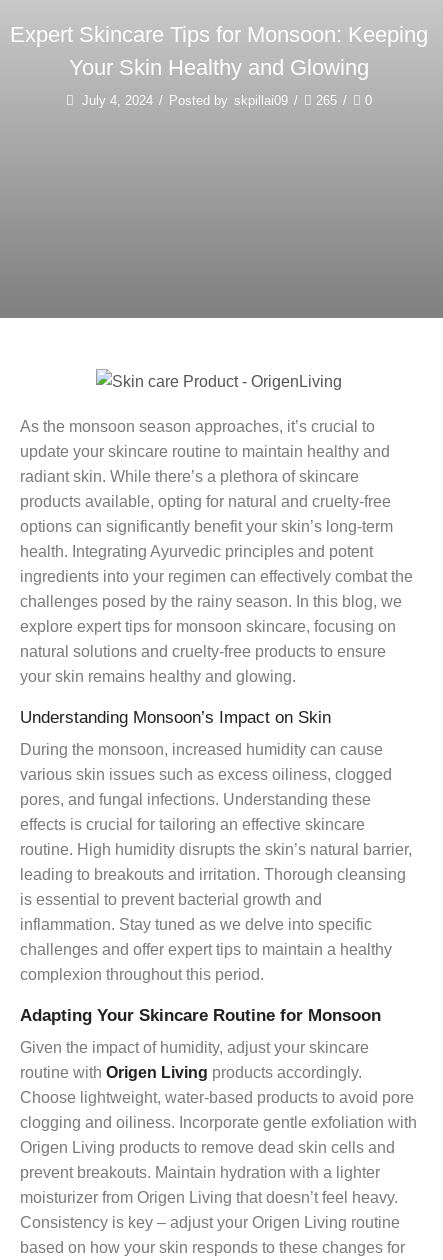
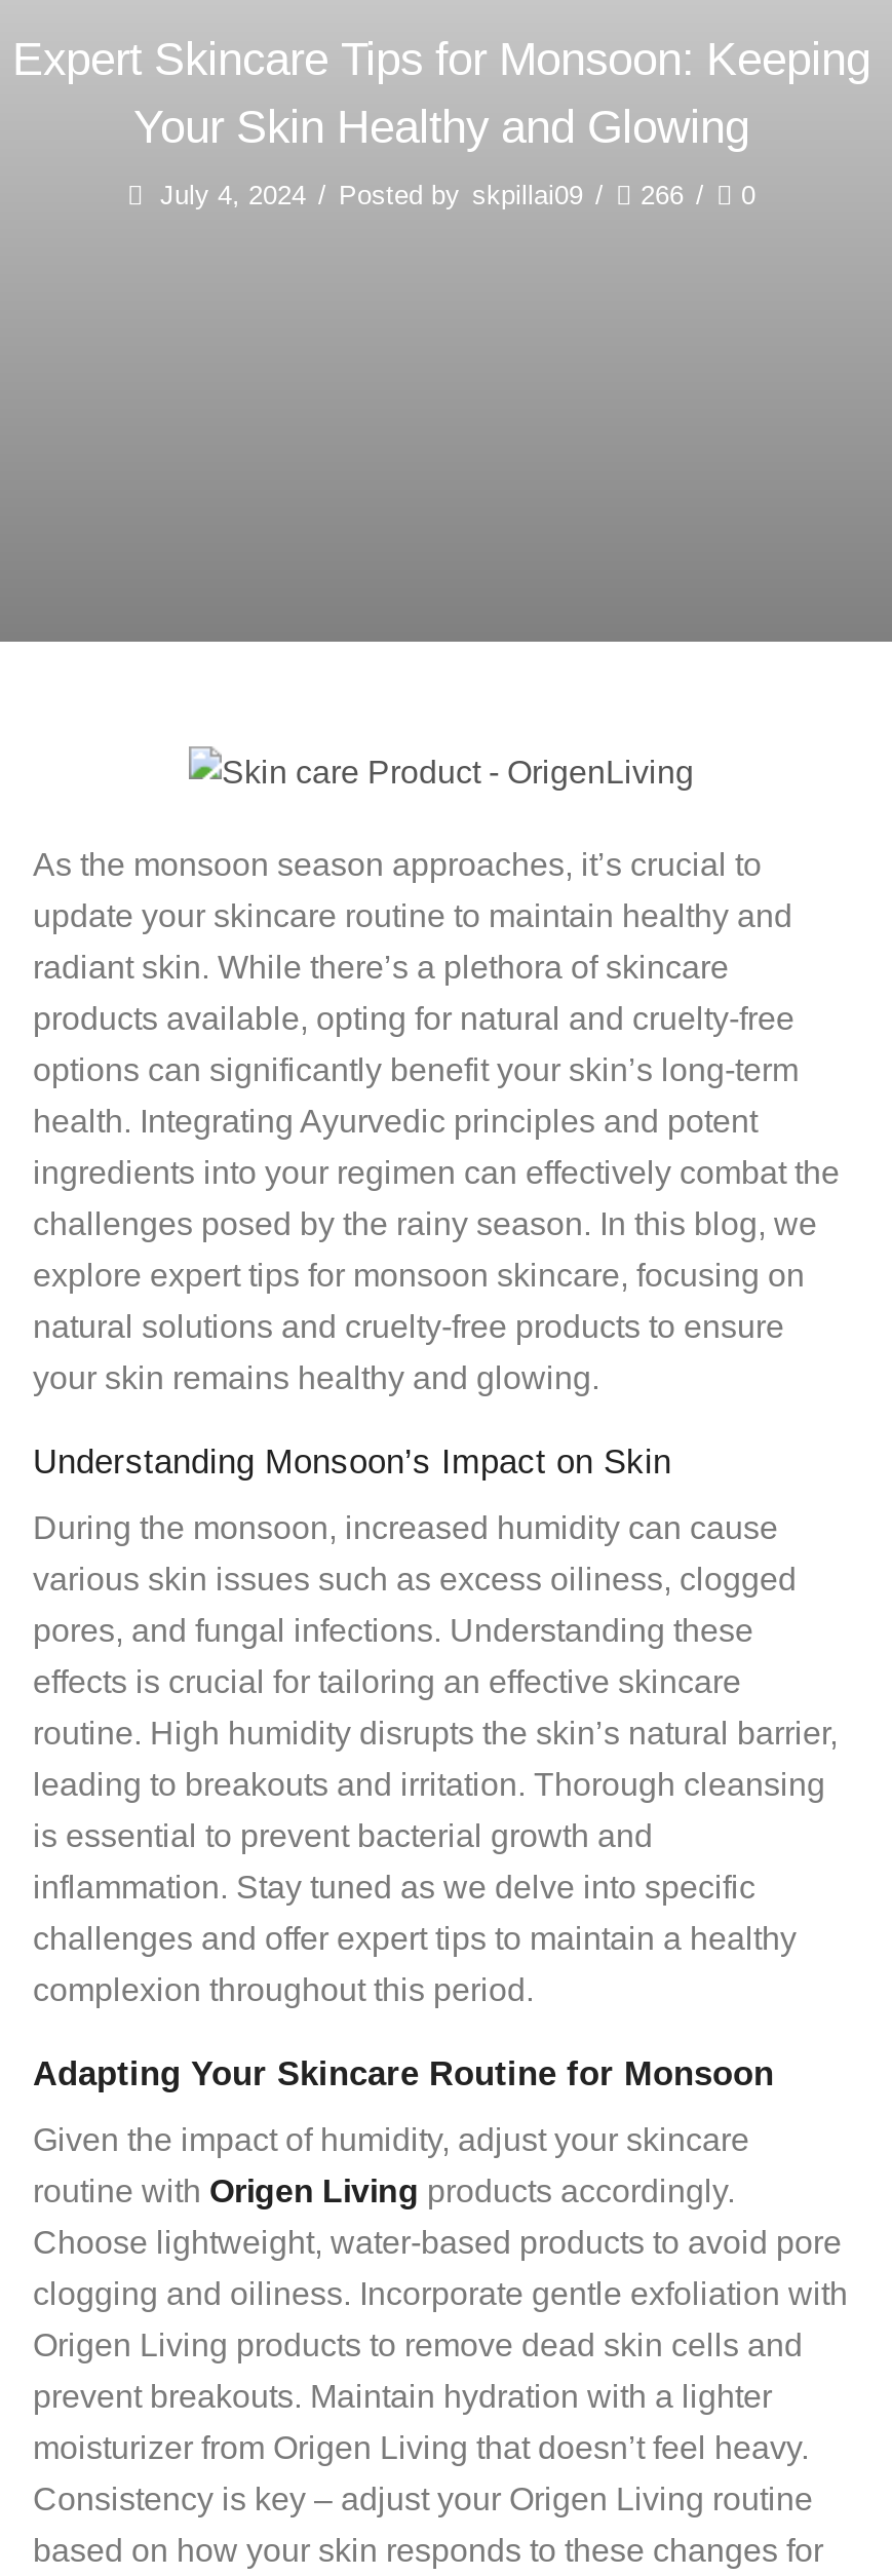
- July 4, 2024 / Posted by skpillai09 / 265 / 0
+ July 4, 2024 / Posted by skpillai09 / 266 / 0
